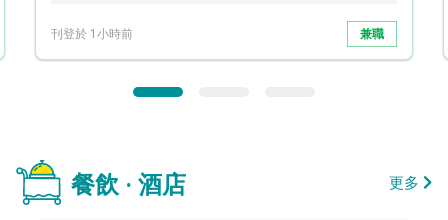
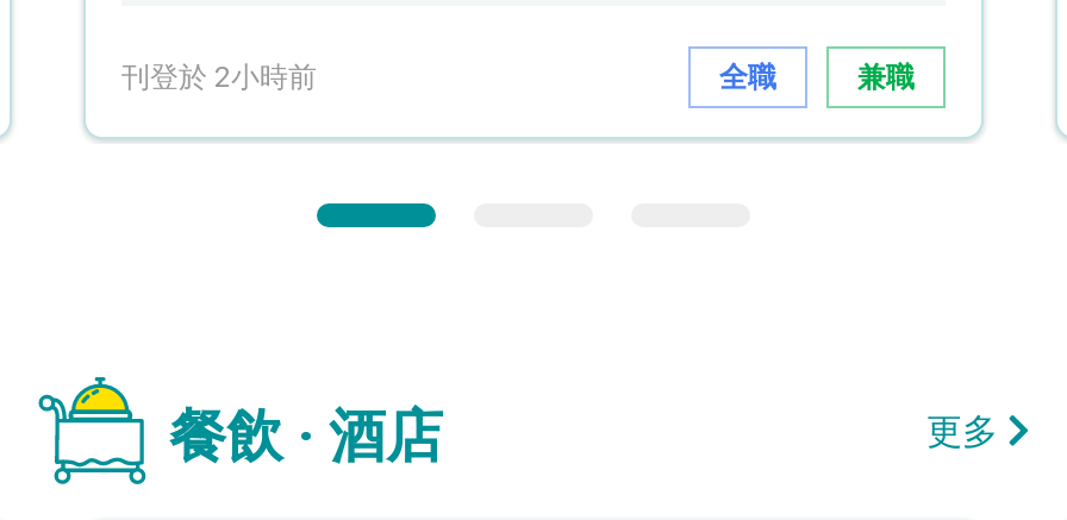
- 刊登於 1小時前
+ 刊登於 2小時前
+ 全職
